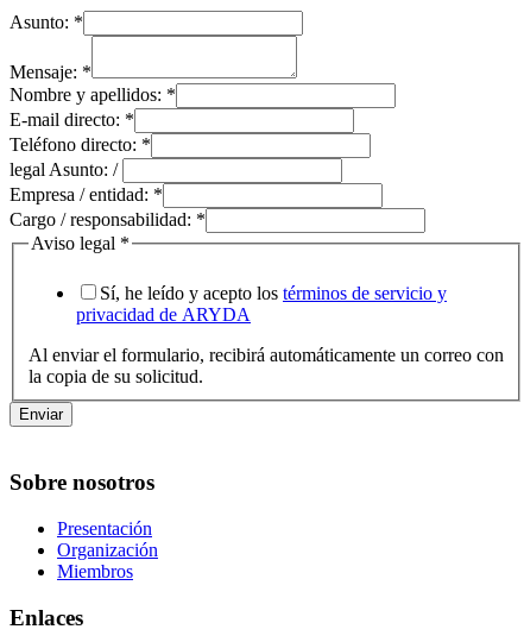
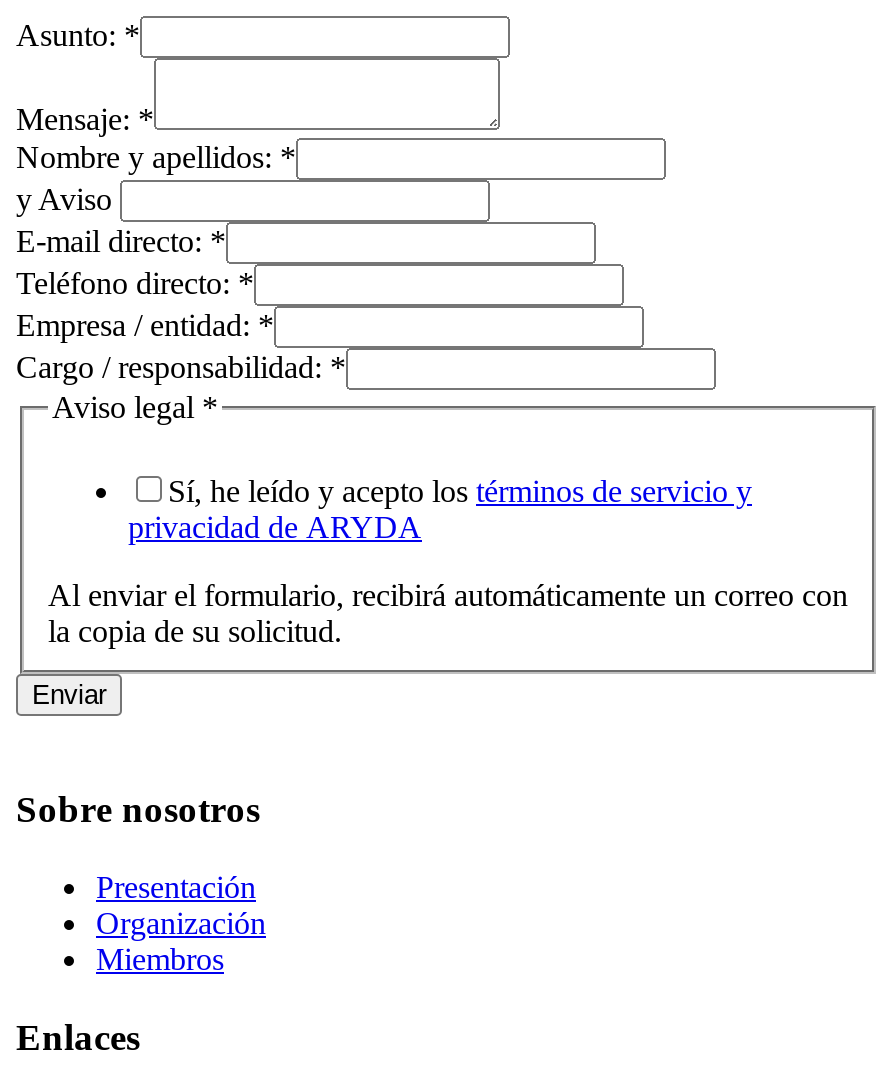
+ y Aviso

moved down: E-mail directo: * | Teléfono directo: *

- legal Asunto: /
